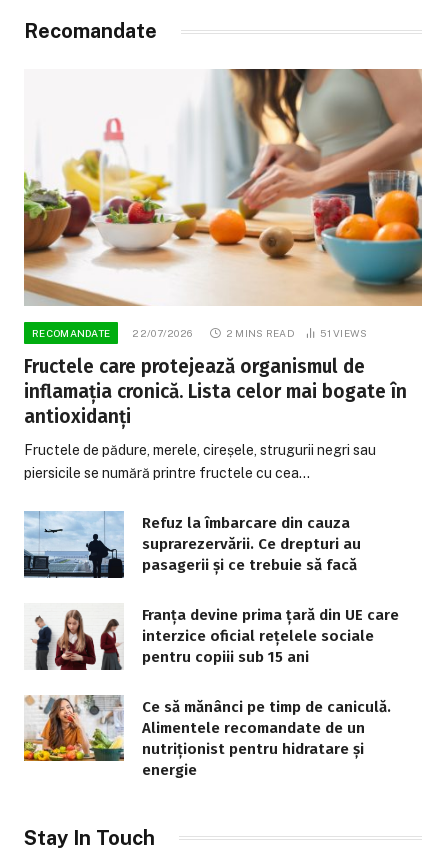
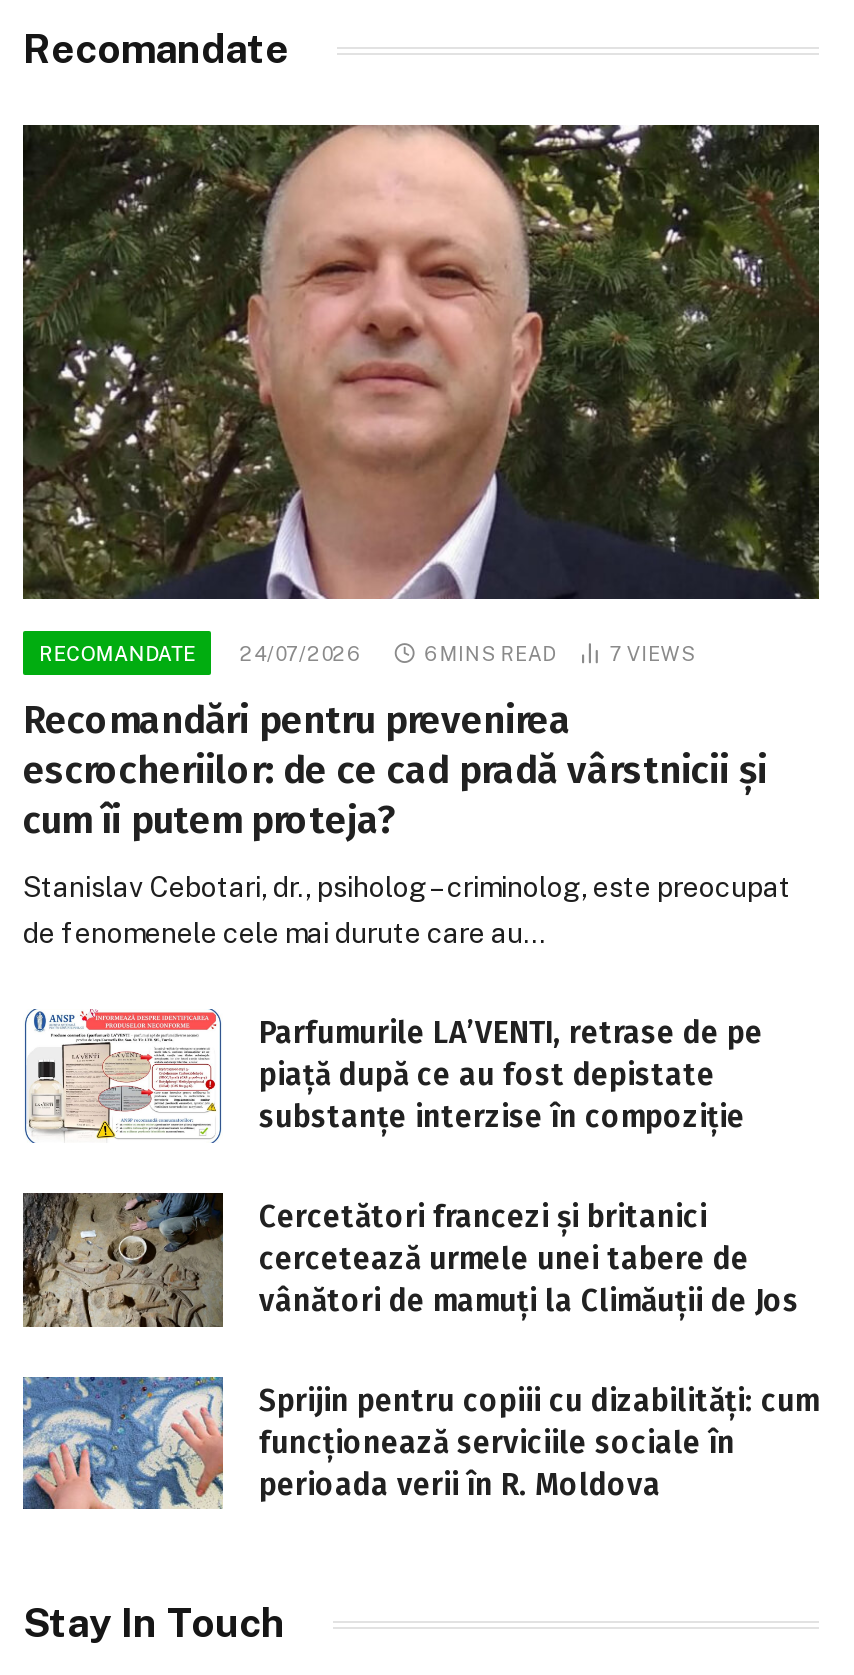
- [image]
- 22/07/2026
- 2 MINS READ
- 51 VIEWS
+ [image]
+ 24/07/2026
+ 6 MINS READ
+ 7 VIEWS

- Fructele care protejează organismul de
- inflamația cronică. Lista celor mai bogate în
- antioxidanți
+ Recomandări pentru prevenirea
+ escrocheriilor: de ce cad pradă vârstnicii și
+ cum îi putem proteja?

- Fructele de pădure, merele, cireșele, strugurii negri sau
- piersicile se numără printre fructele cu cea…
+ Stanislav Cebotari, dr., psiholog – criminolog, este preocupat
+ de fenomenele cele mai durute care au…

- [image]
- Refuz la îmbarcare din cauza
- suprarezervării. Ce drepturi au
- pasagerii și ce trebuie să facă
+ [image]
+ Parfumurile LA’VENTI, retrase de pe
+ piață după ce au fost depistate
+ substanțe interzise în compoziție

- [image]
- Franța devine prima țară din UE care
- interzice oficial rețelele sociale
- pentru copiii sub 15 ani
+ [image]
+ Cercetători francezi și britanici
+ cercetează urmele unei tabere de
+ vânători de mamuți la Climăuții de Jos

- [image]
- Ce să mănânci pe timp de caniculă.
- Alimentele recomandate de un
- nutriționist pentru hidratare și
- energie
+ [image]
+ Sprijin pentru copiii cu dizabilități: cum
+ funcționează serviciile sociale în
+ perioada verii în R. Moldova
